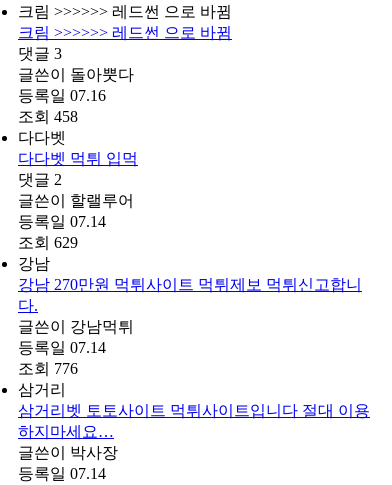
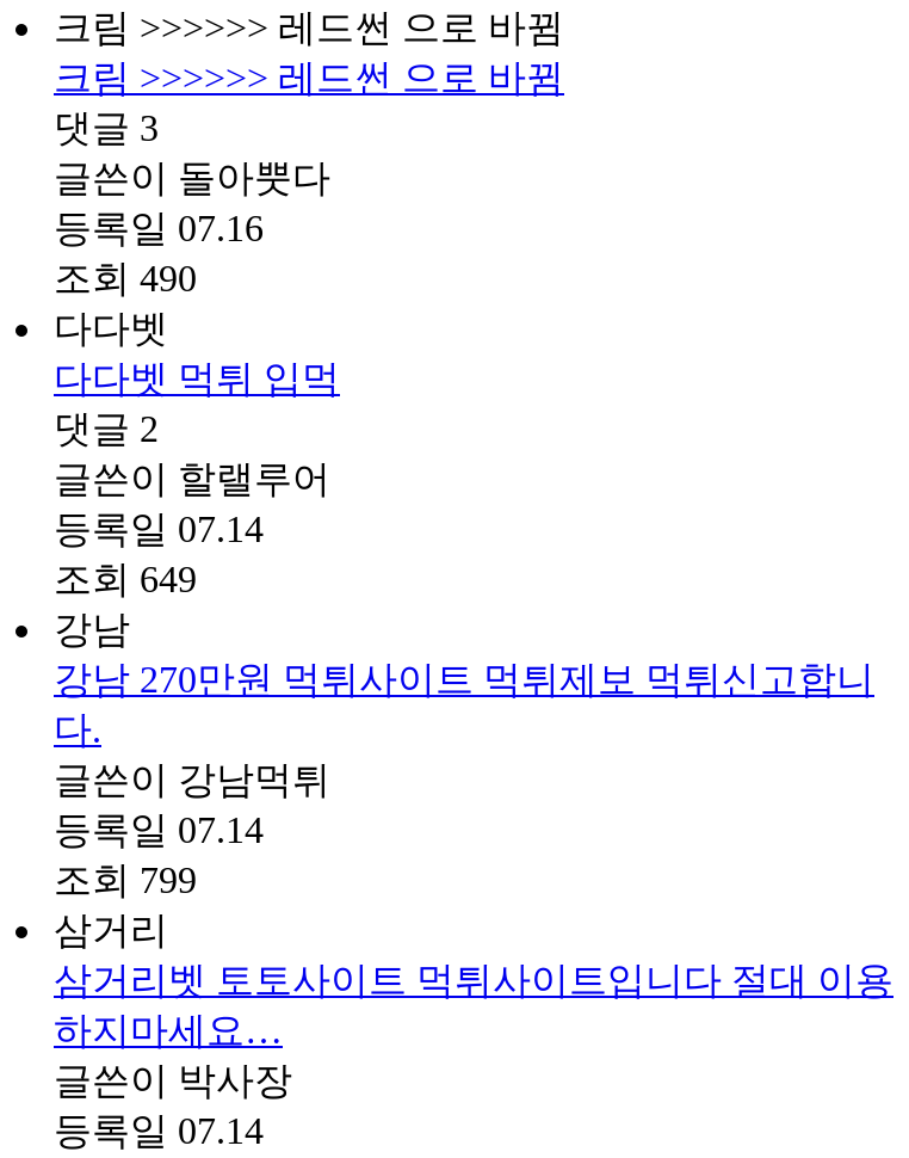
- 조회 458
+ 조회 490

- 조회 629
+ 조회 649

- 조회 776
+ 조회 799
